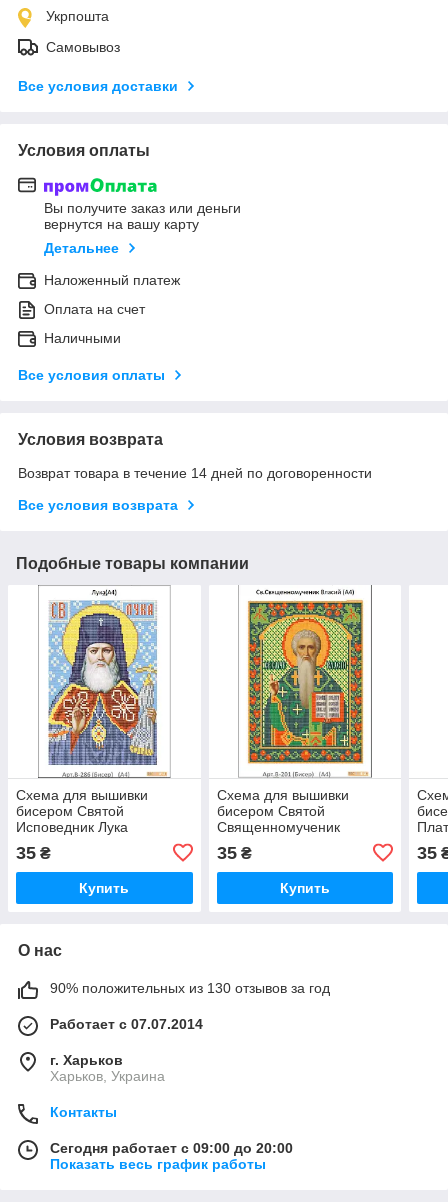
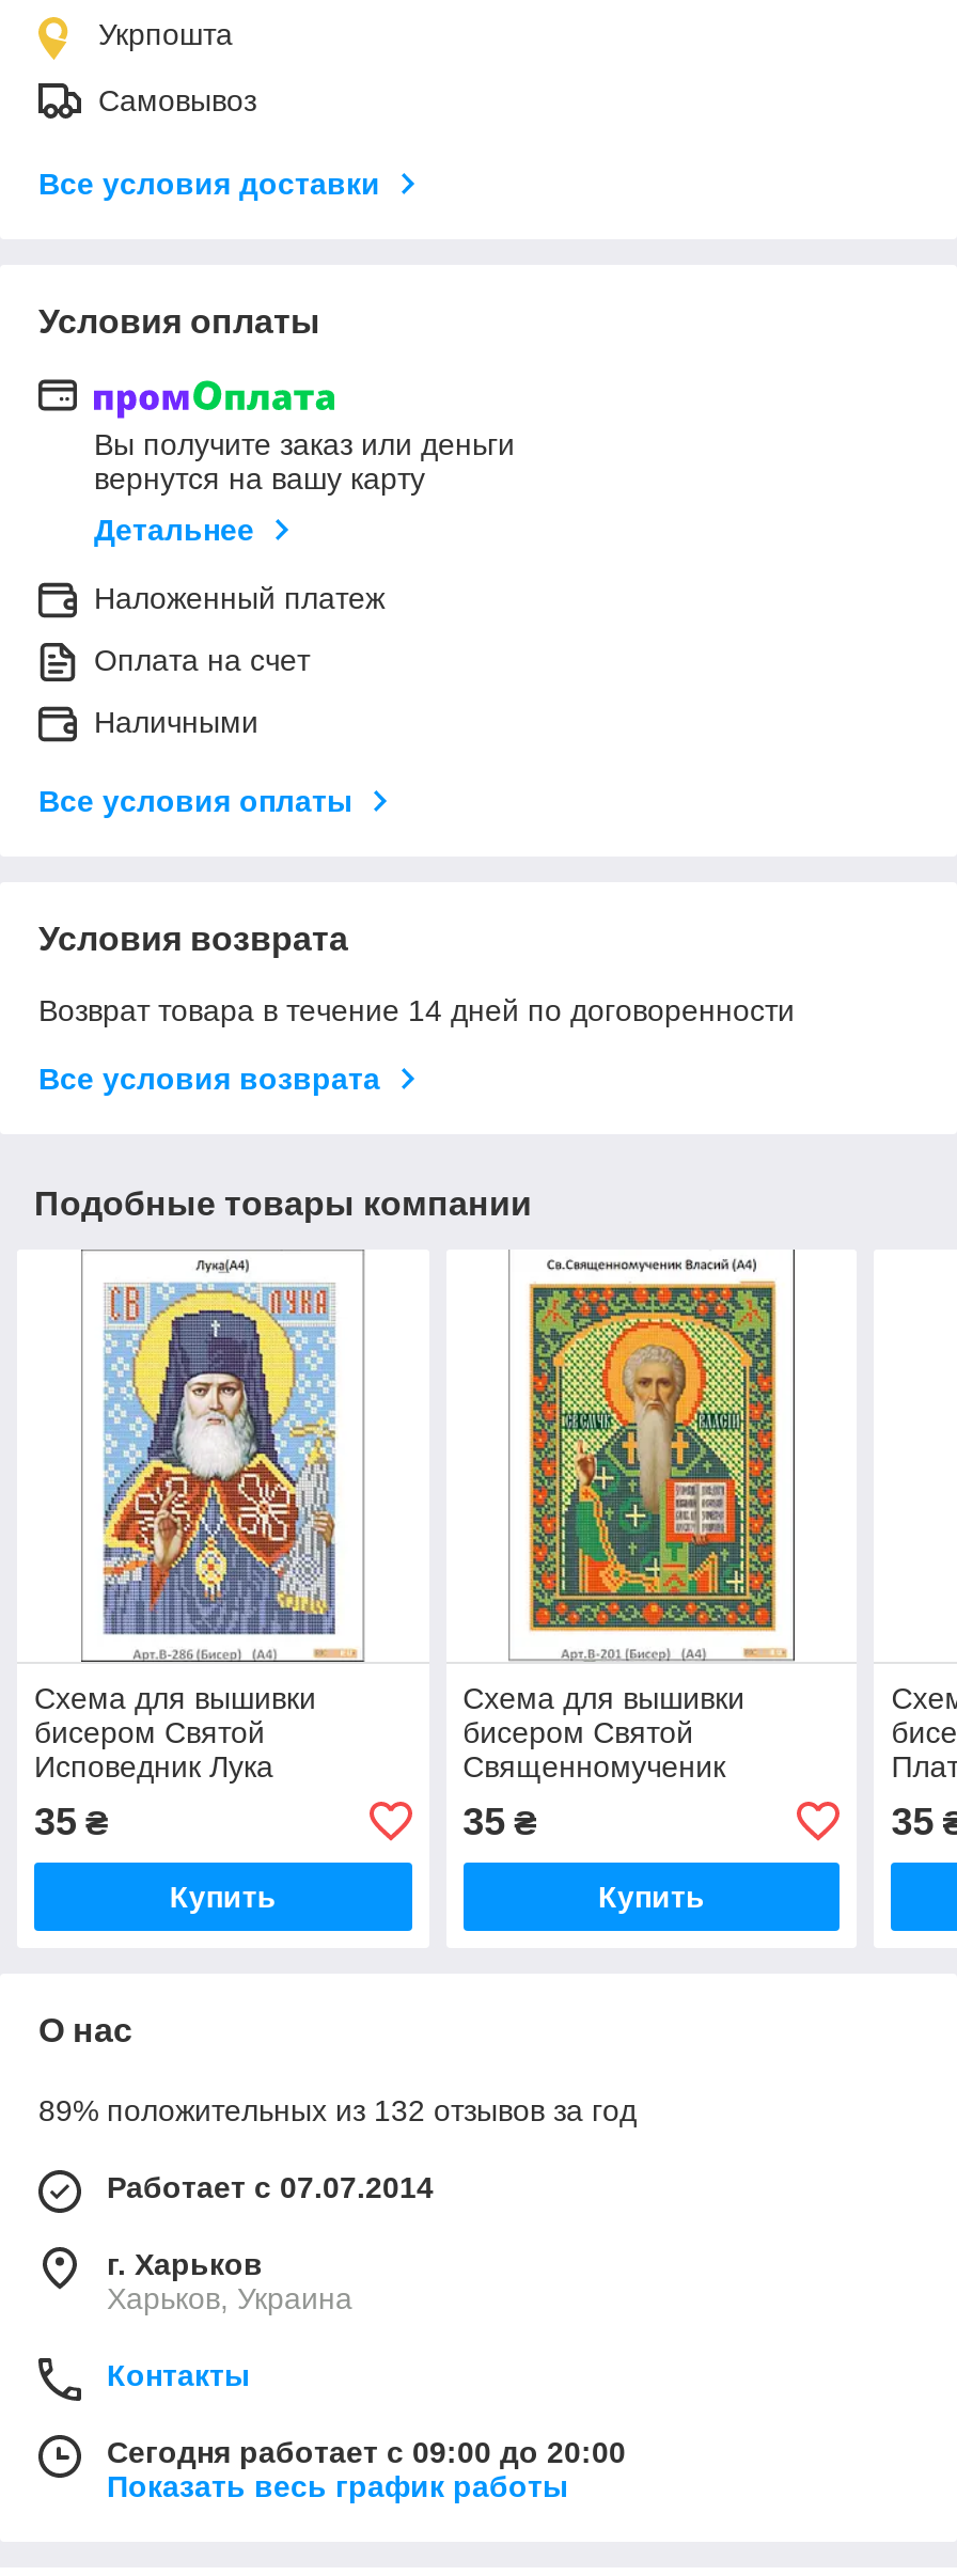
- 90% положительных из 130 отзывов за год
+ 89% положительных из 132 отзывов за год
